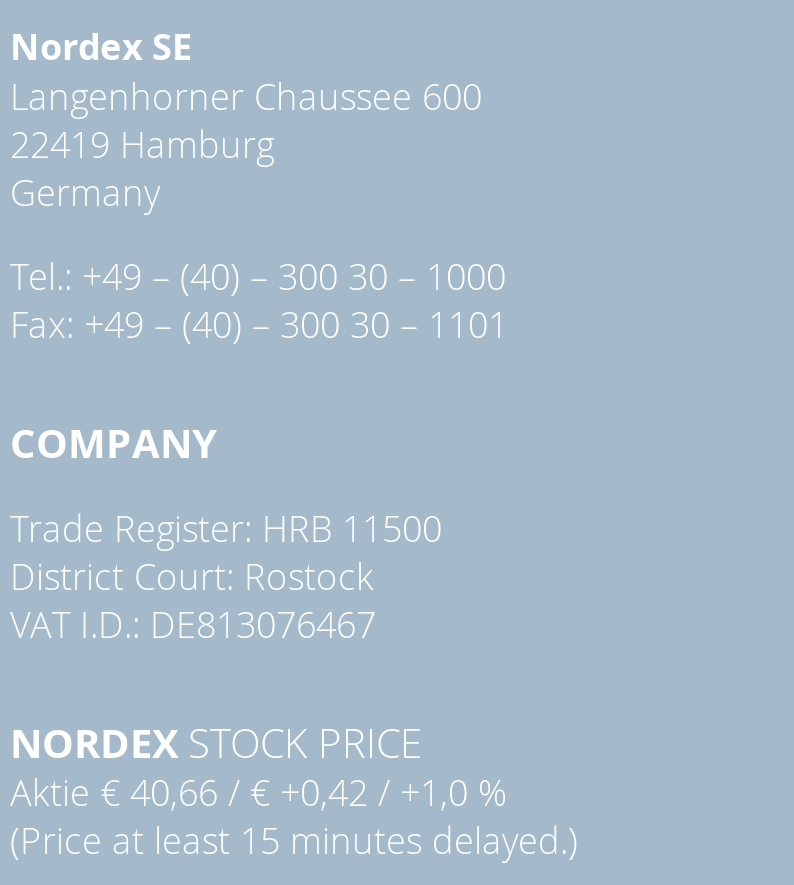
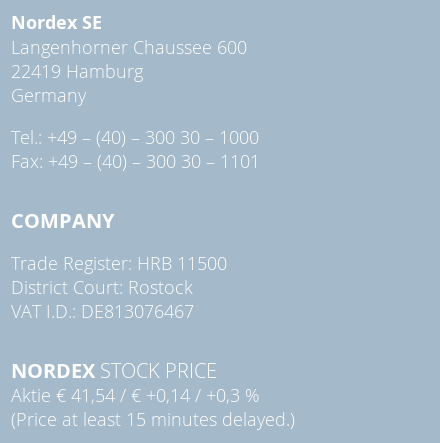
- Aktie € 40,66 / € +0,42 / +1,0 %
+ Aktie € 41,54 / € +0,14 / +0,3 %
